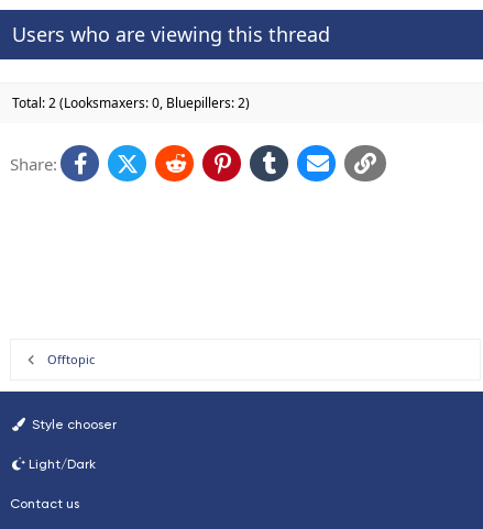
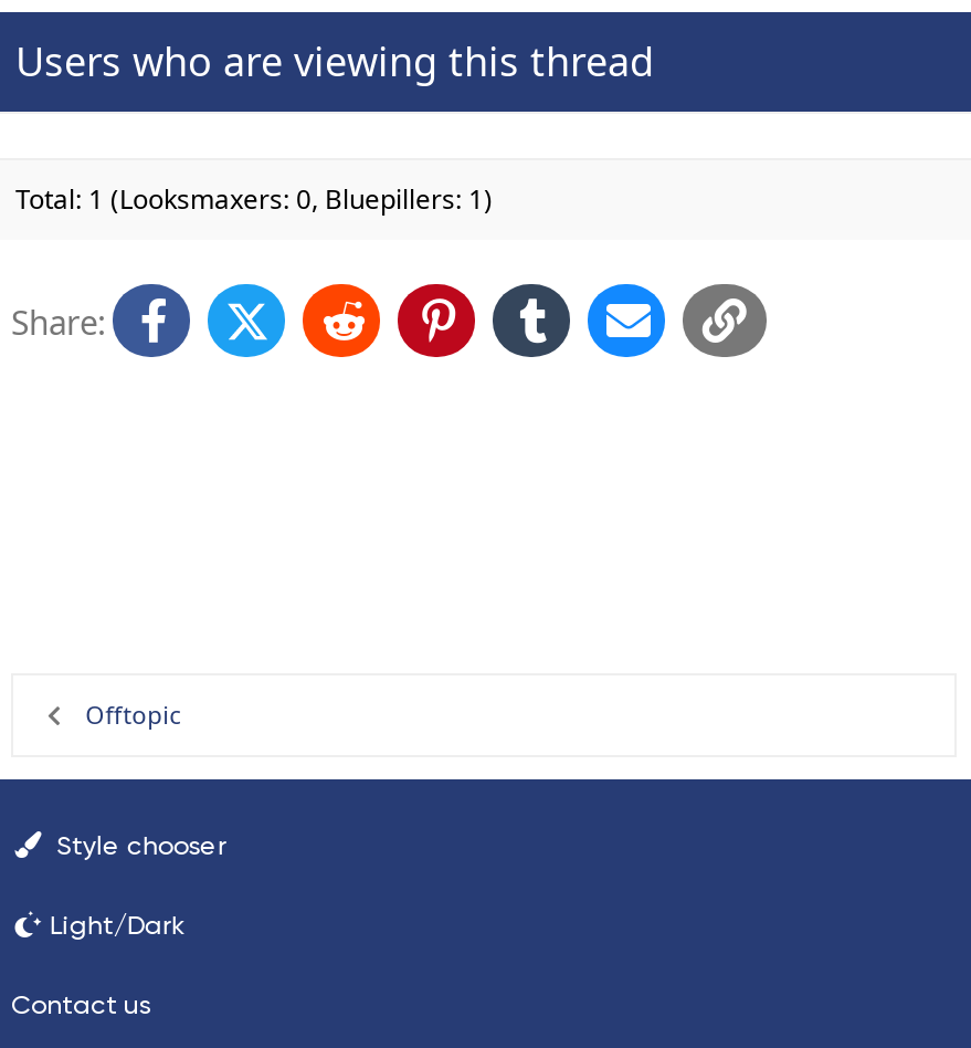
- Total: 2 (Looksmaxers: 0, Bluepillers: 2)
+ Total: 1 (Looksmaxers: 0, Bluepillers: 1)
